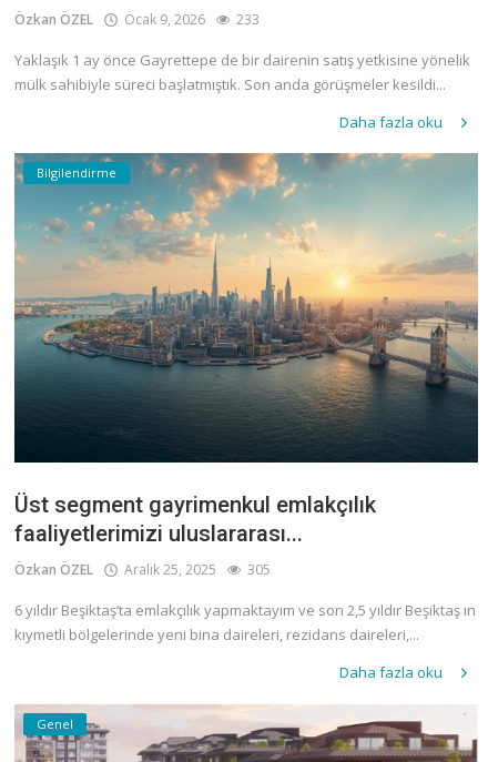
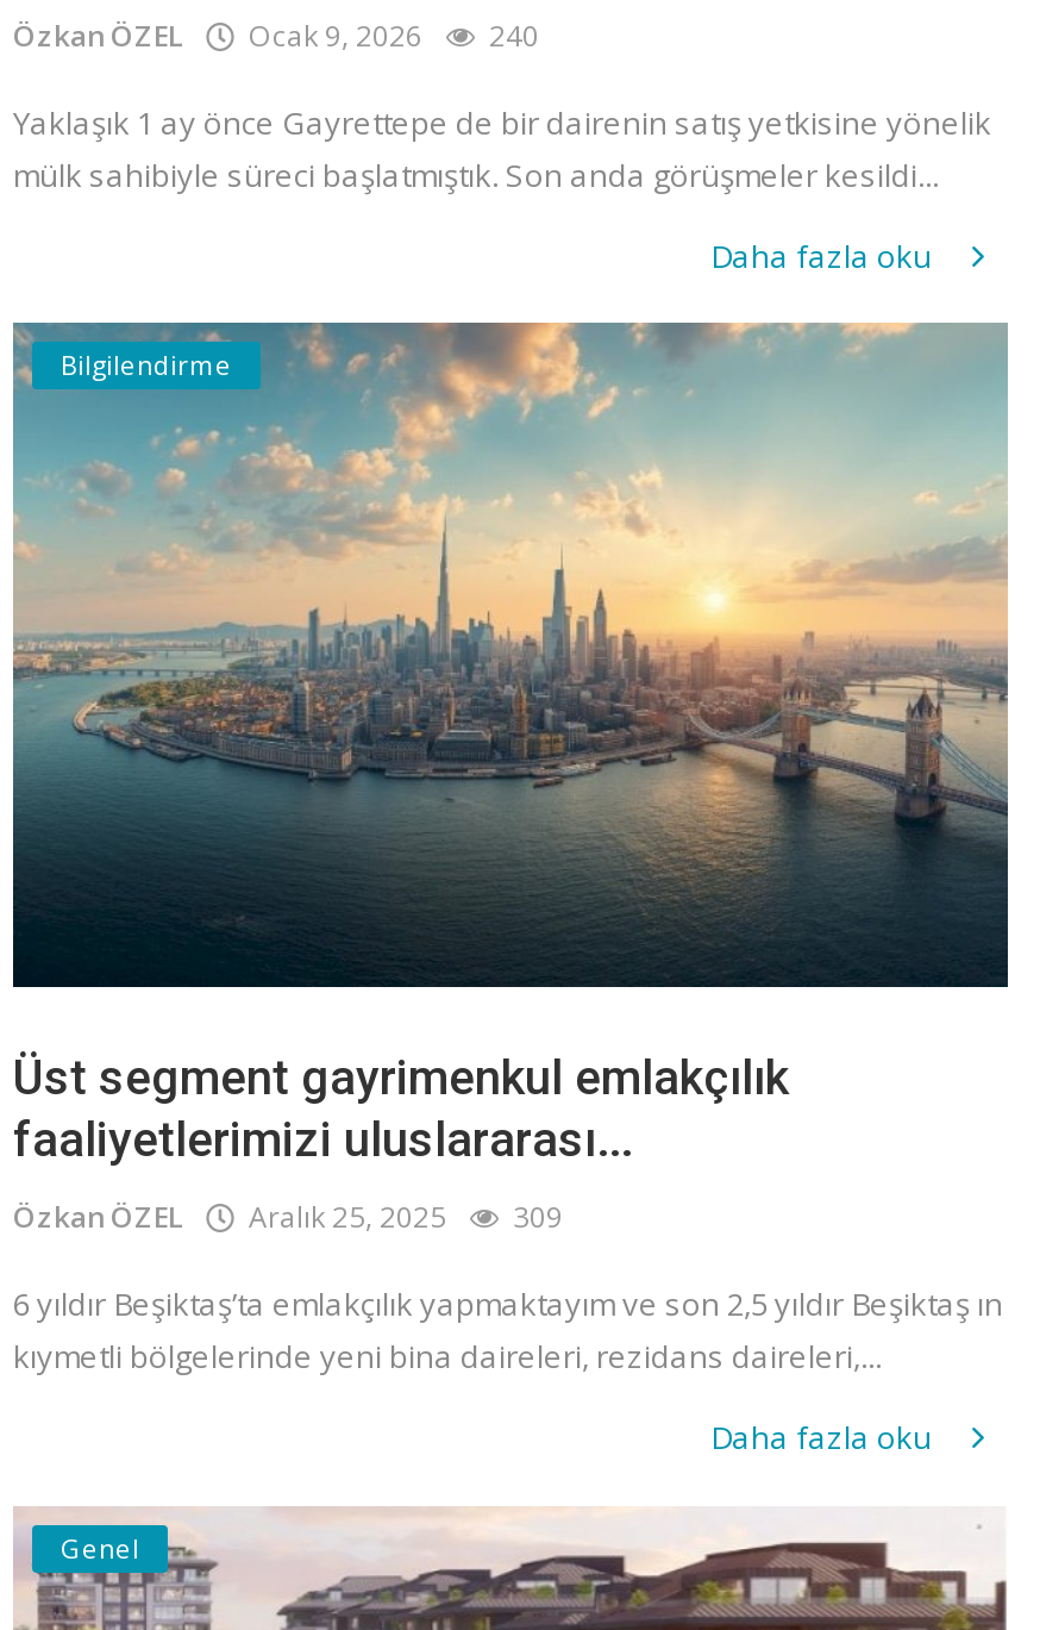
- Özkan ÖZEL Ocak 9, 2026 233
+ Özkan ÖZEL Ocak 9, 2026 240

- Özkan ÖZEL Aralık 25, 2025 305
+ Özkan ÖZEL Aralık 25, 2025 309
